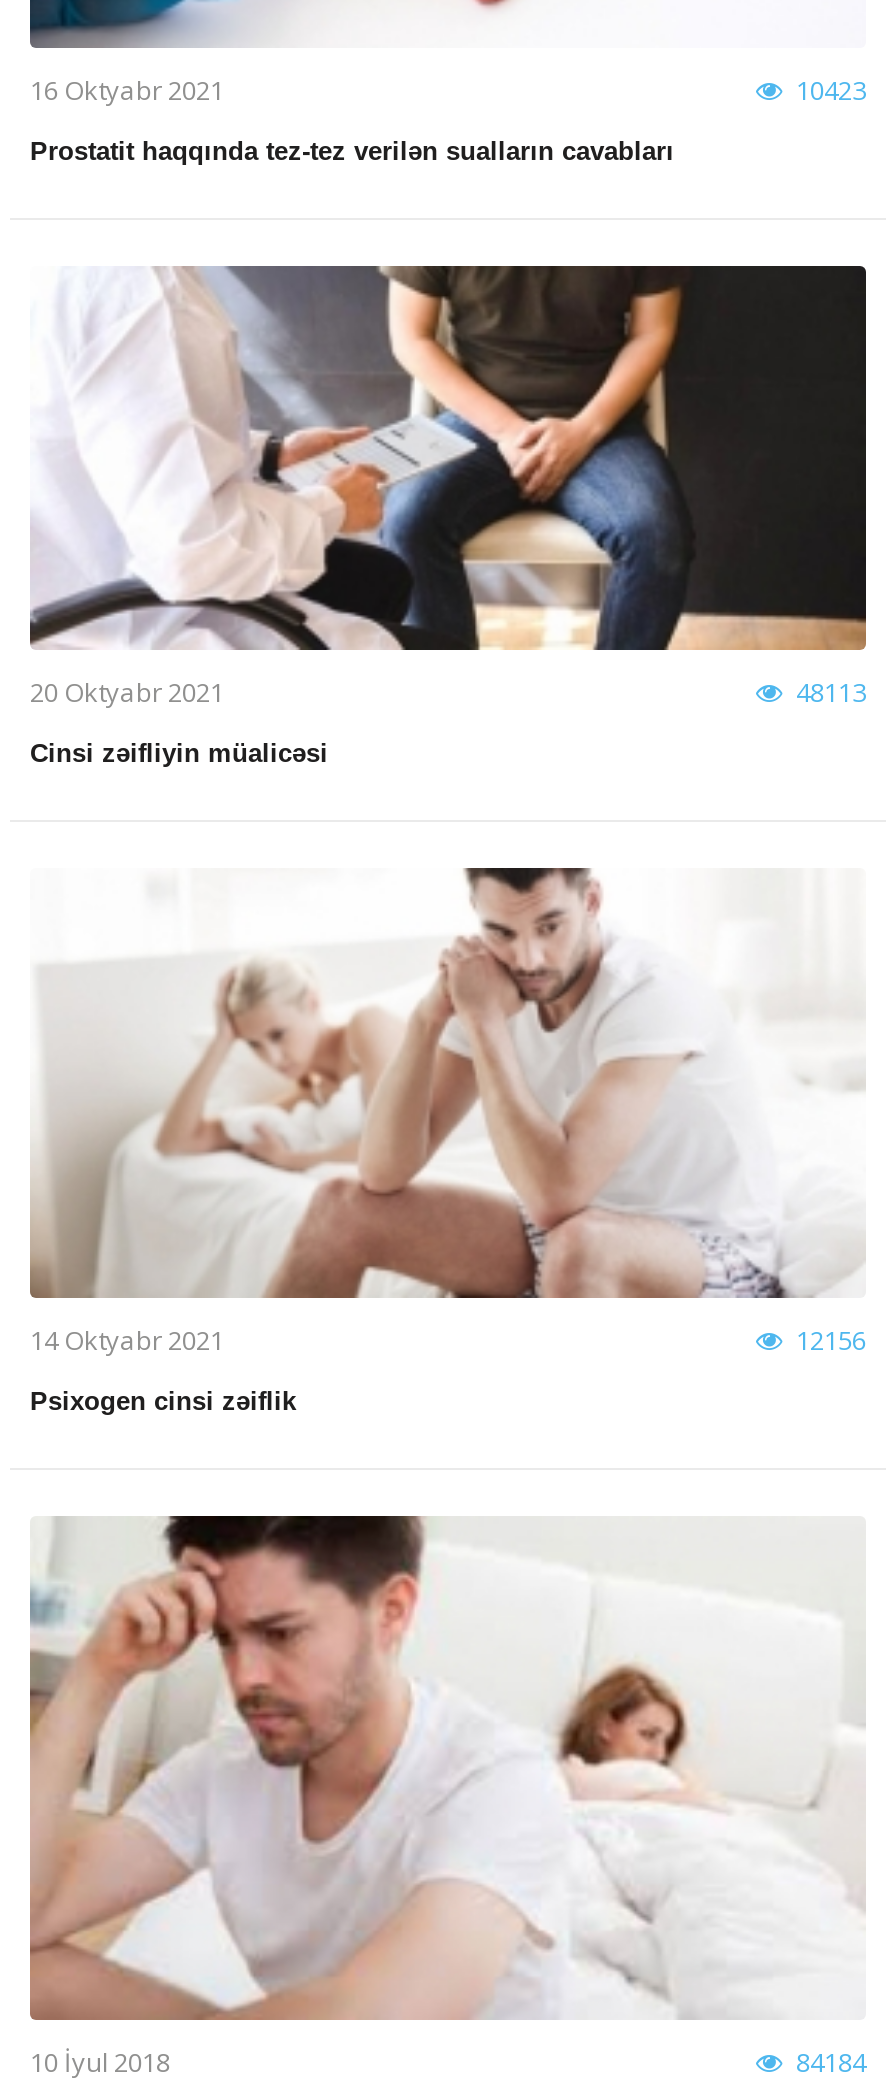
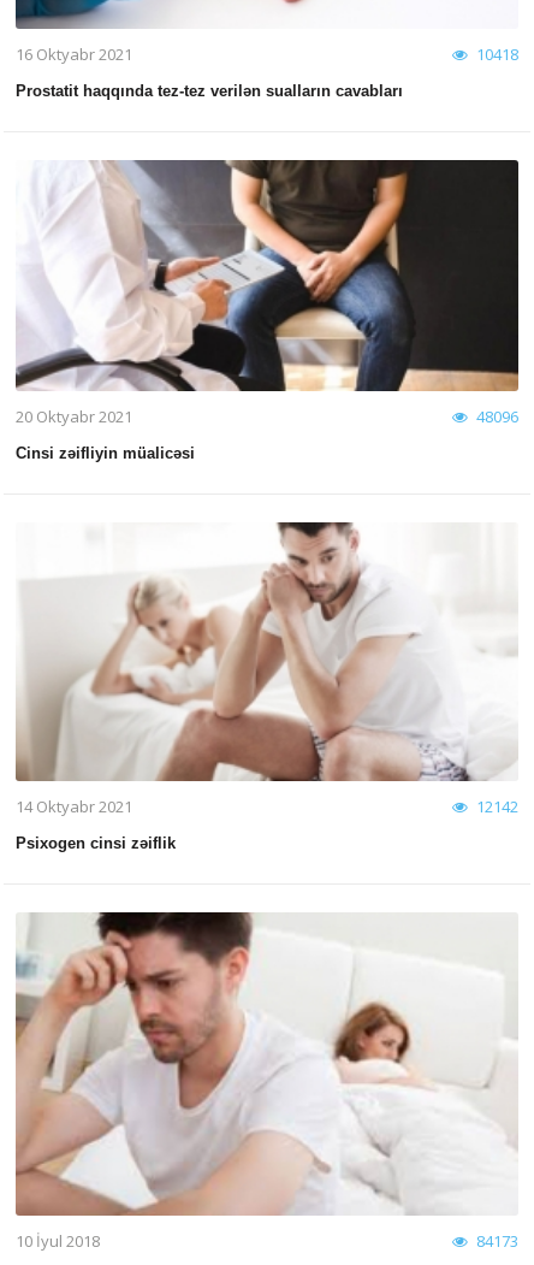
- 10423
+ 10418

- 48113
+ 48096

- 12156
+ 12142

- 84184
+ 84173
